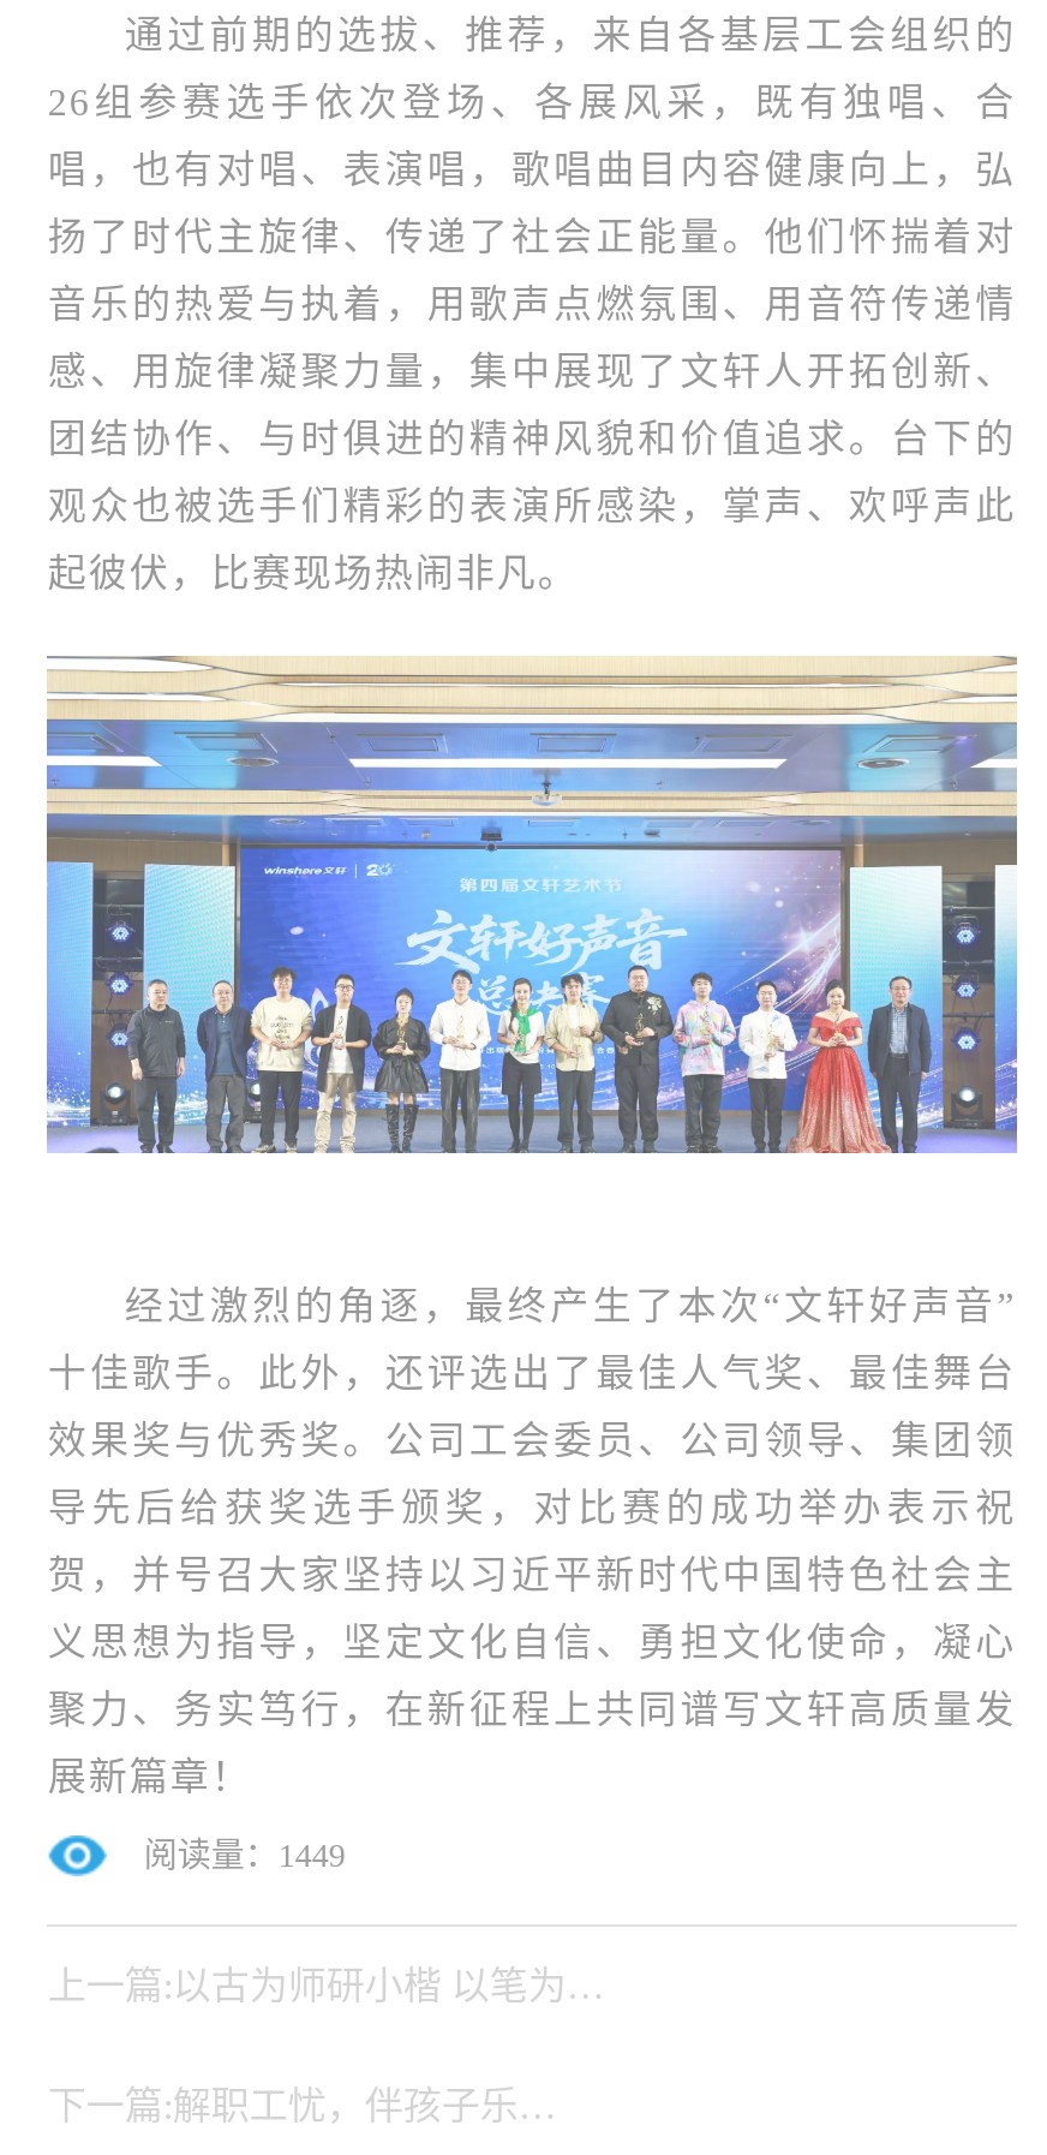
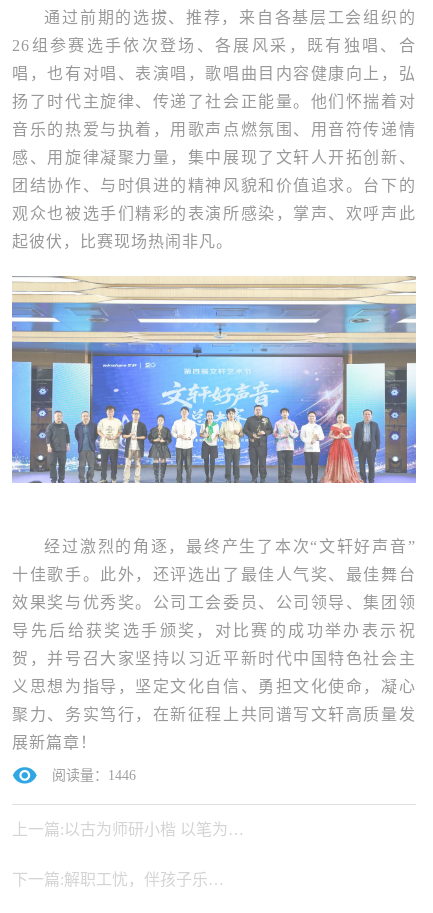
- 阅读量：1449
+ 阅读量：1446
